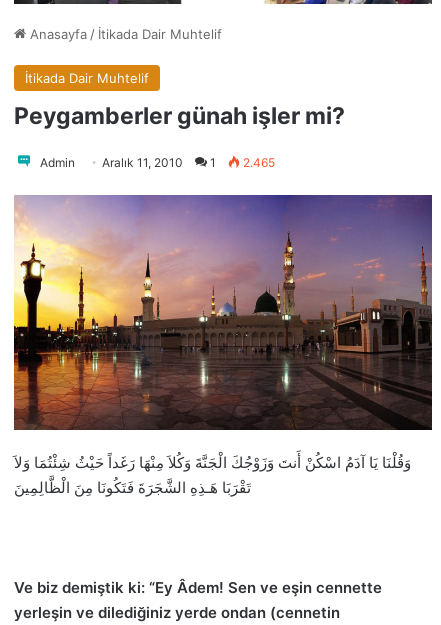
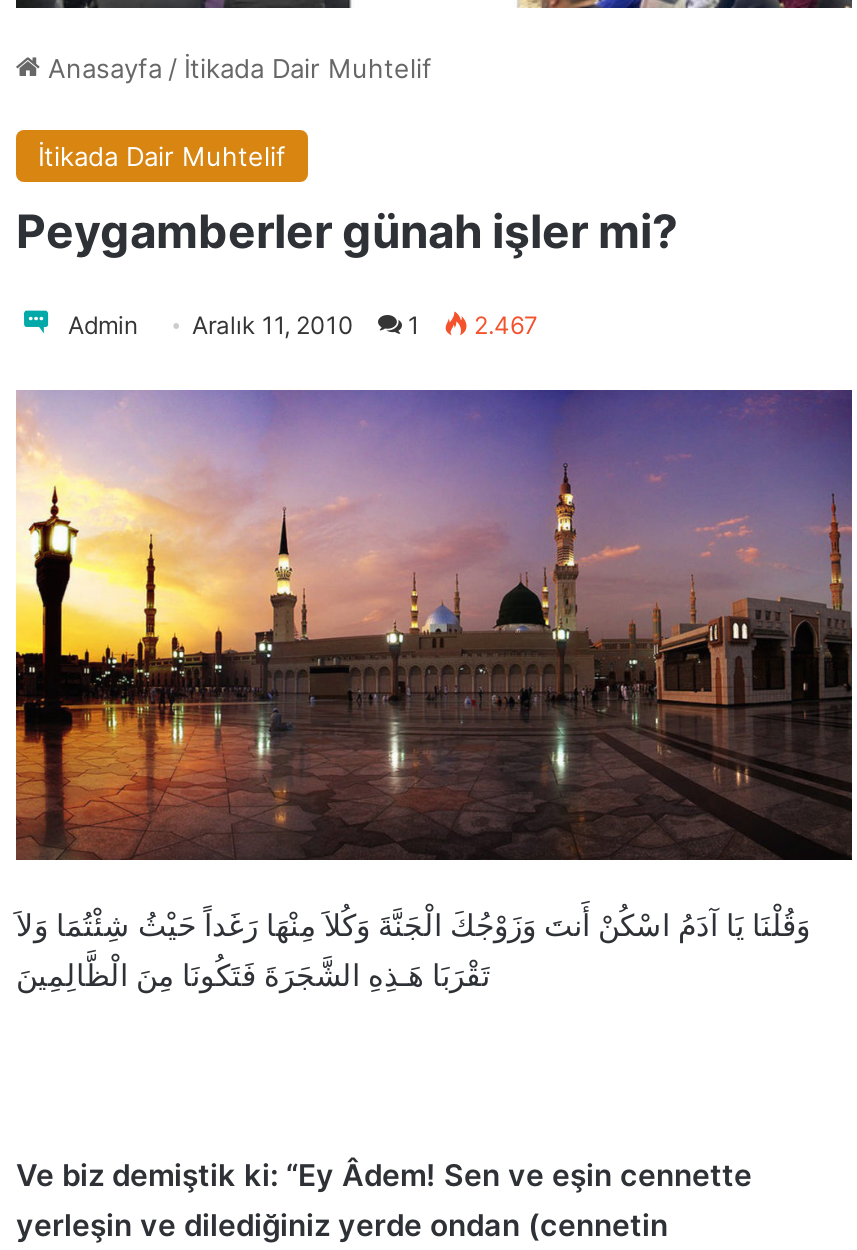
- Admin Aralık 11, 2010 1 2.465
+ Admin Aralık 11, 2010 1 2.467
